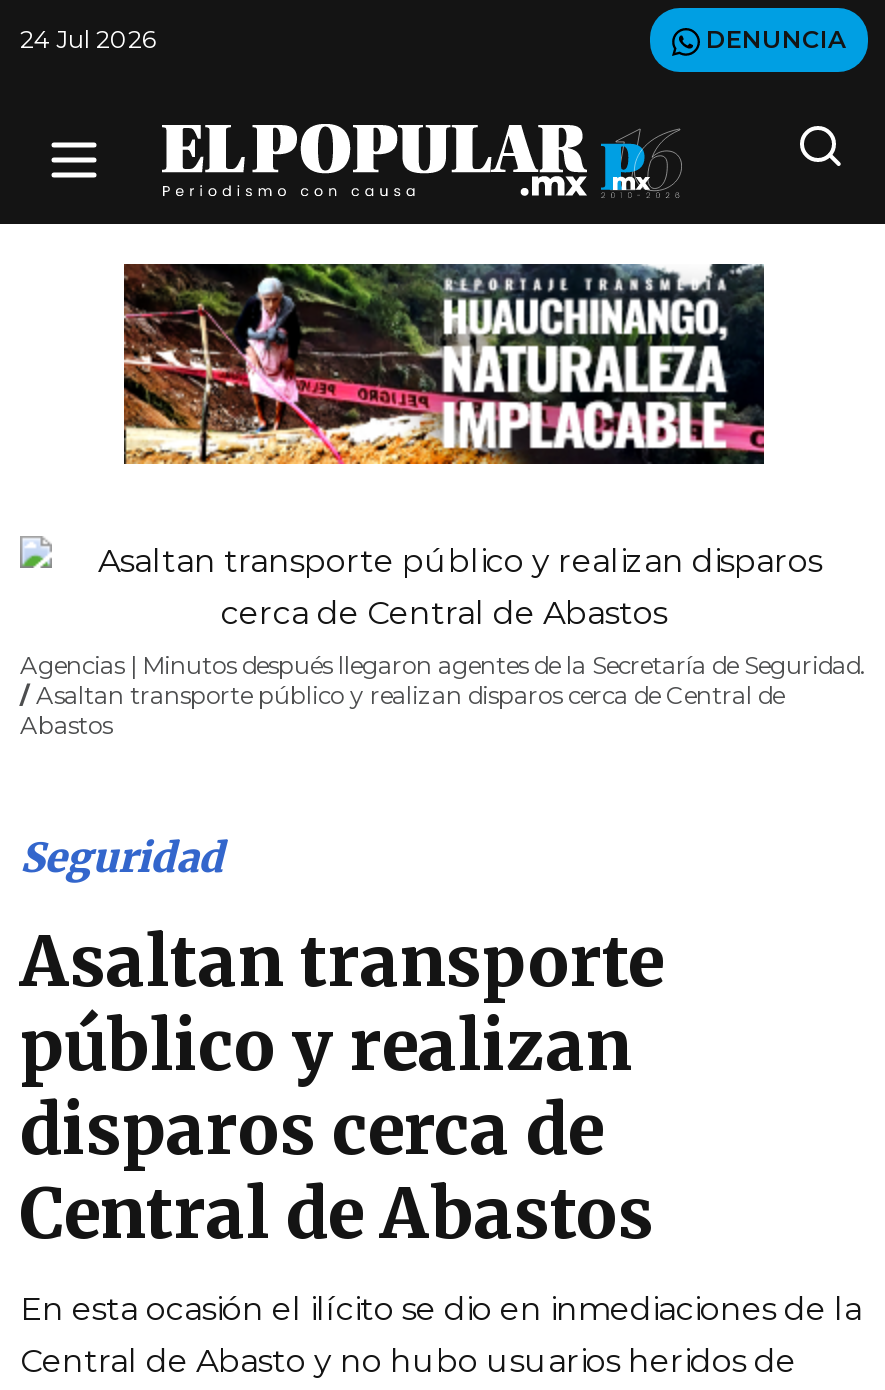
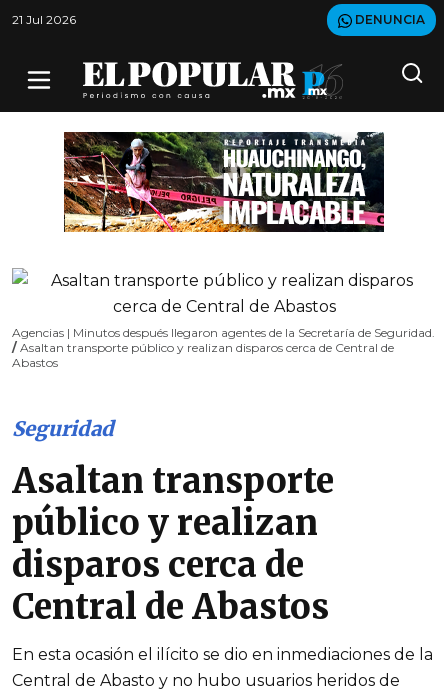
- 24 Jul 2026
+ 21 Jul 2026
